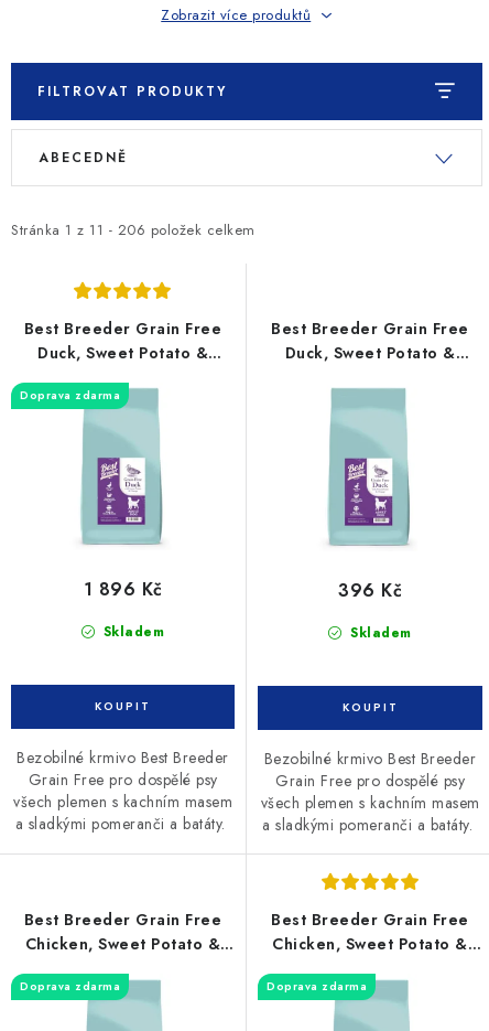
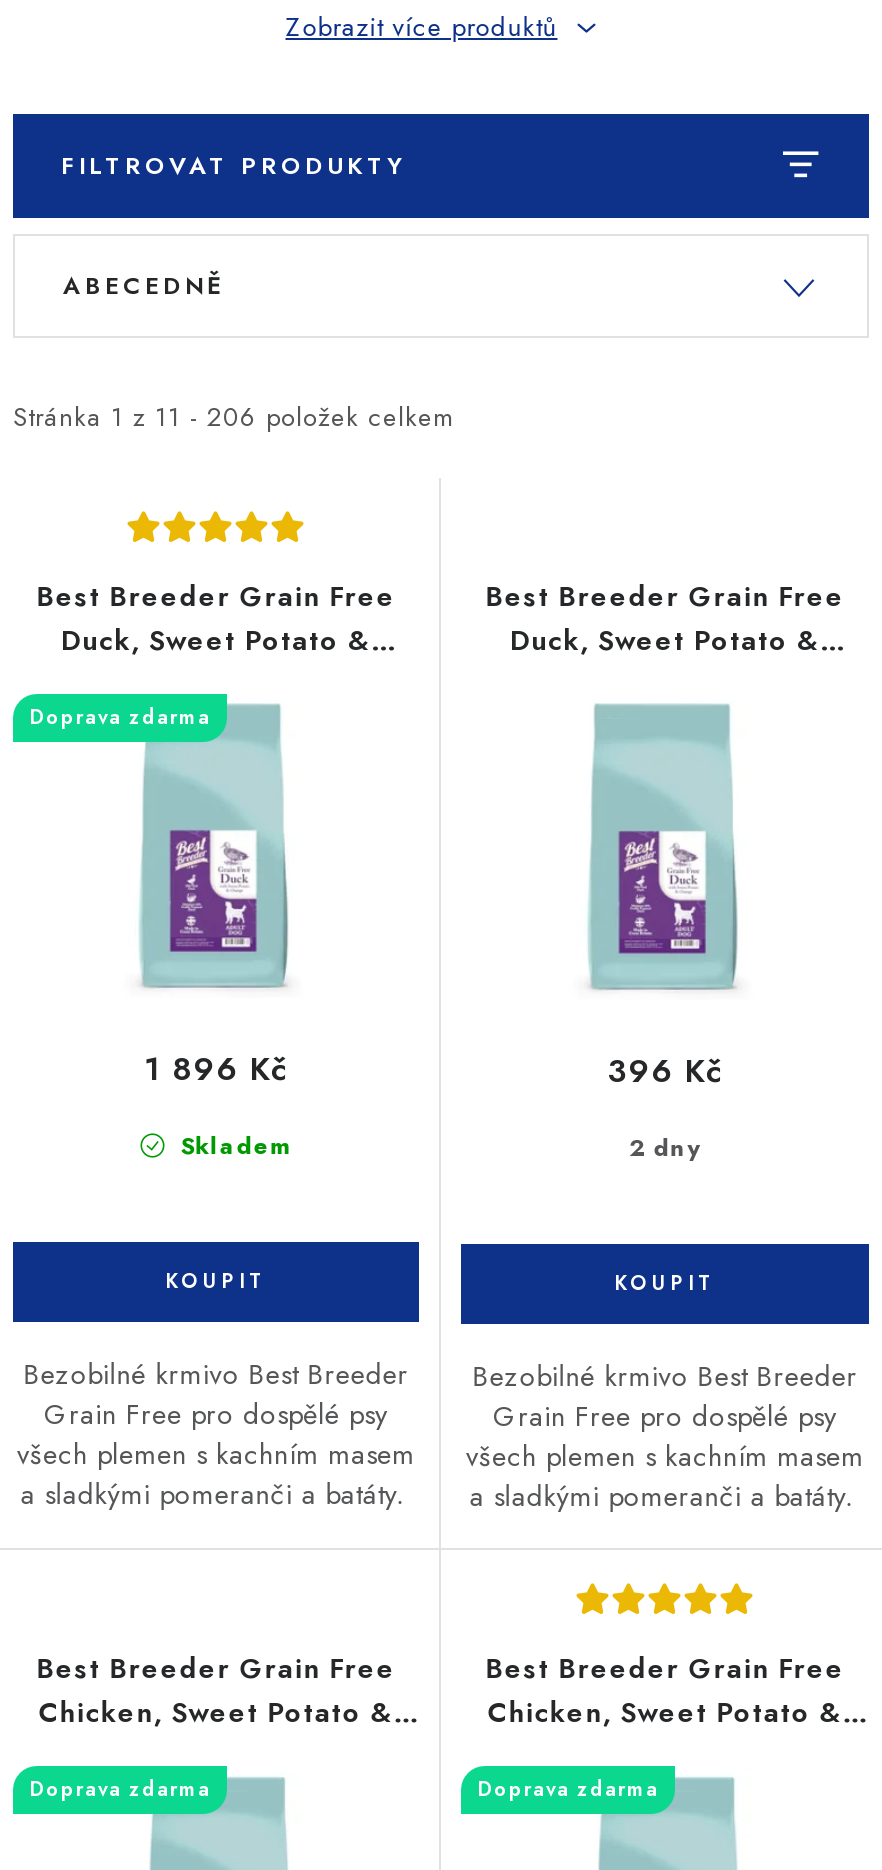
- Skladem
+ 2 dny
